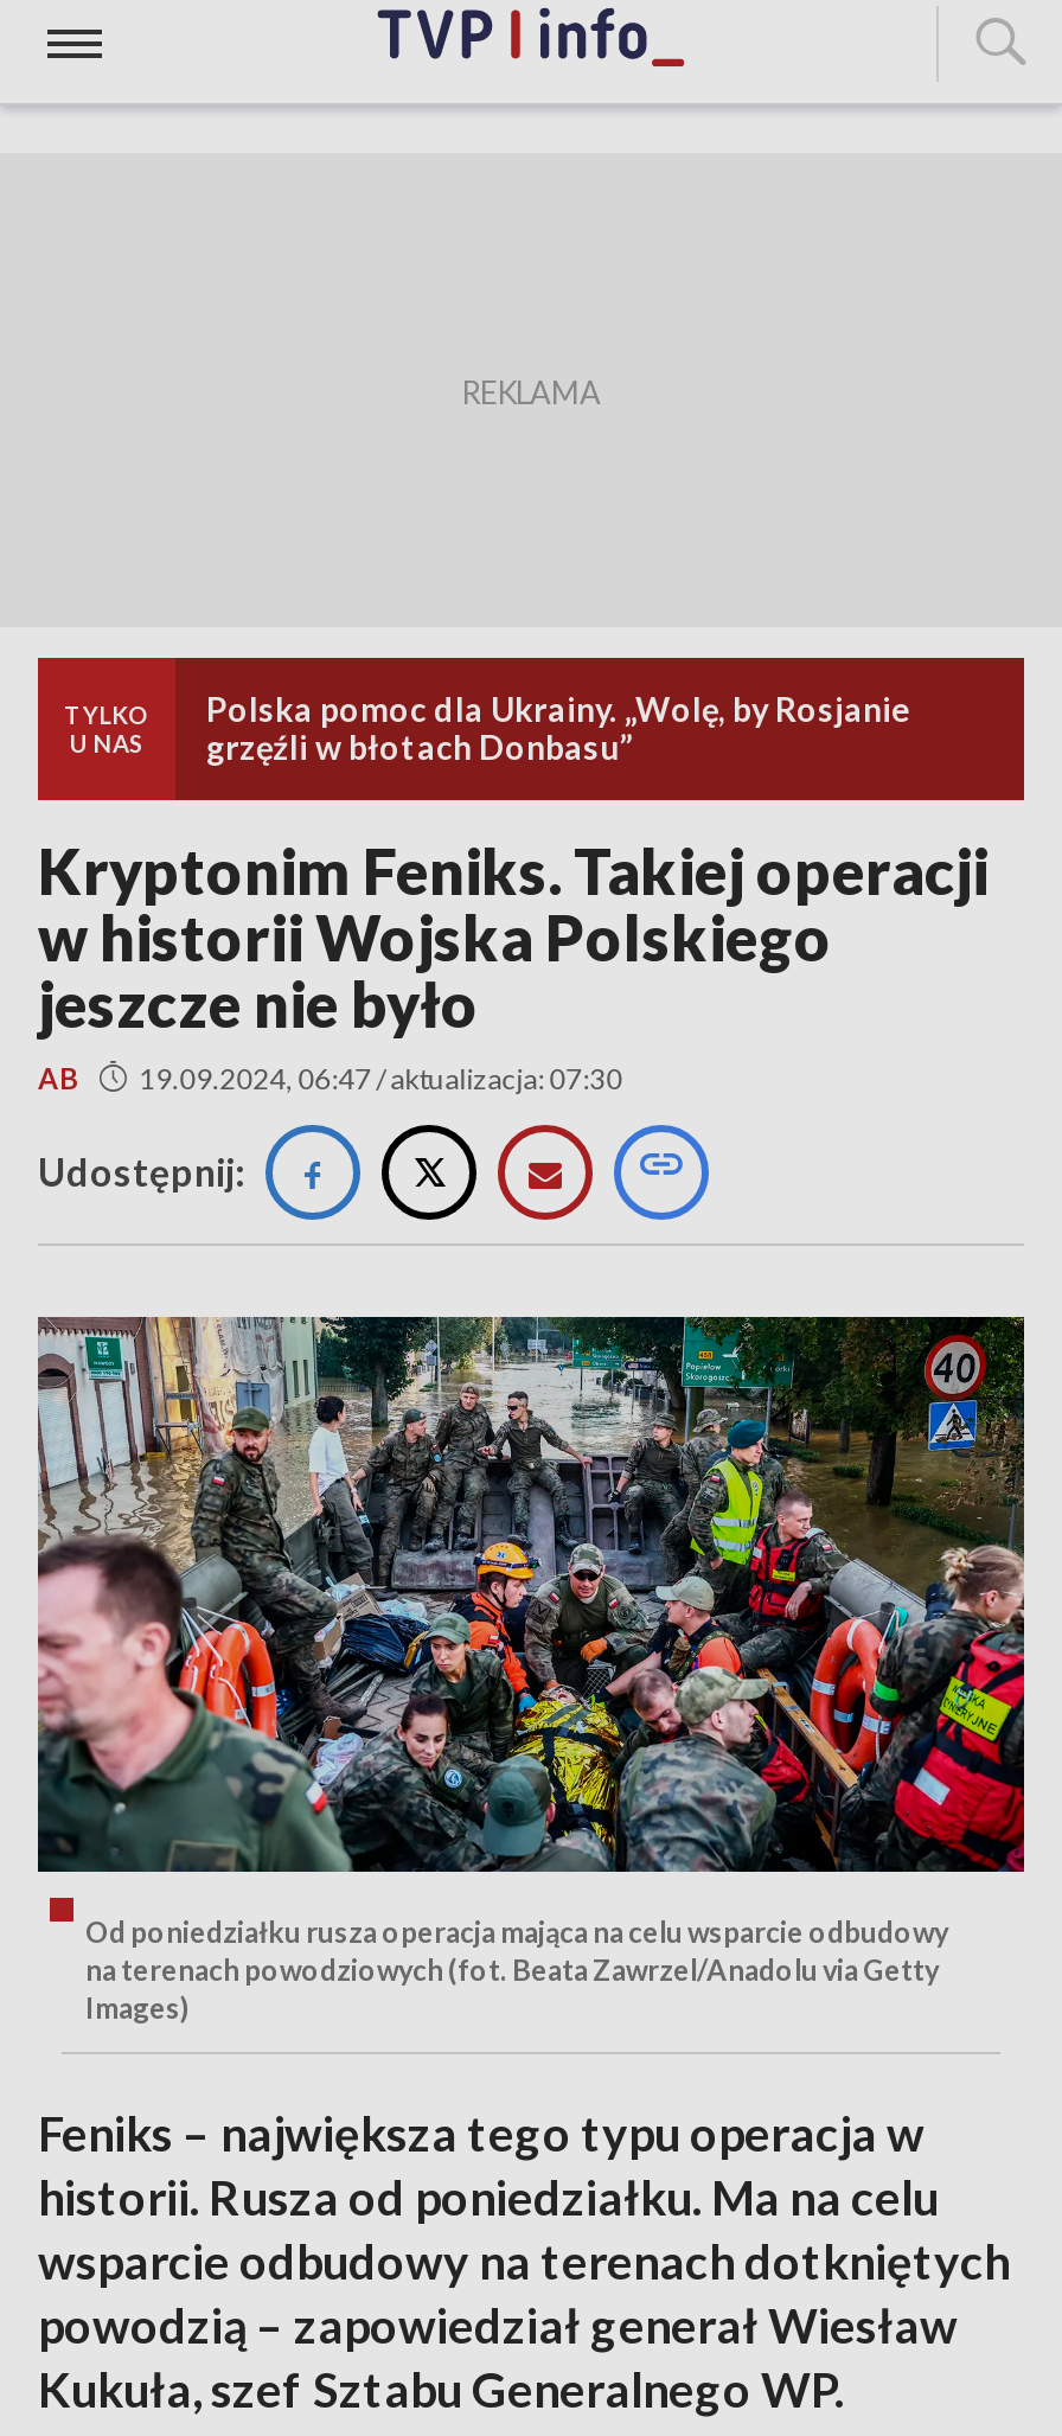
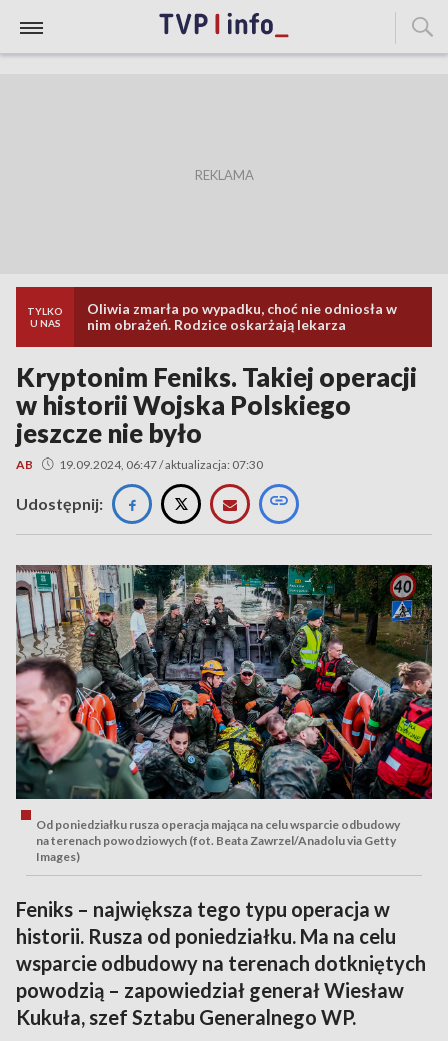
- Polska pomoc dla Ukrainy. „Wolę, by Rosjanie
- grzęźli w błotach Donbasu”
+ Oliwia zmarła po wypadku, choć nie odniosła w
+ nim obrażeń. Rodzice oskarżają lekarza
